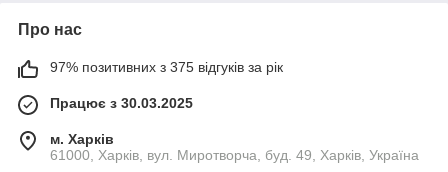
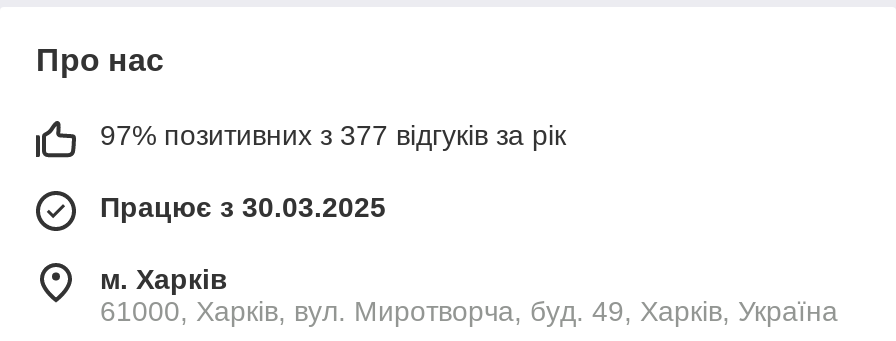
- 97% позитивних з 375 відгуків за рік
+ 97% позитивних з 377 відгуків за рік
